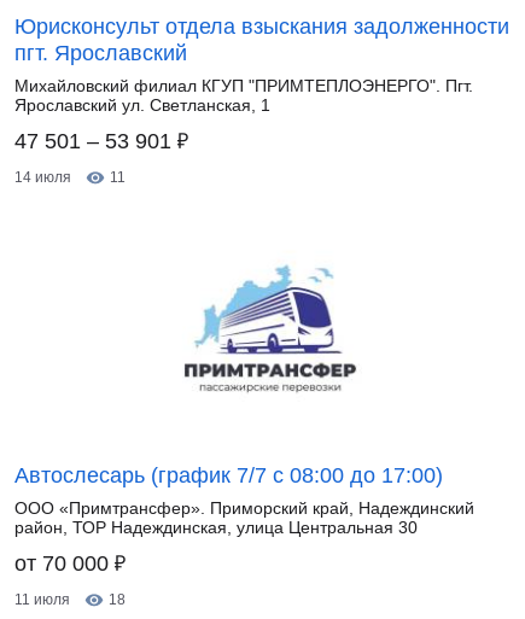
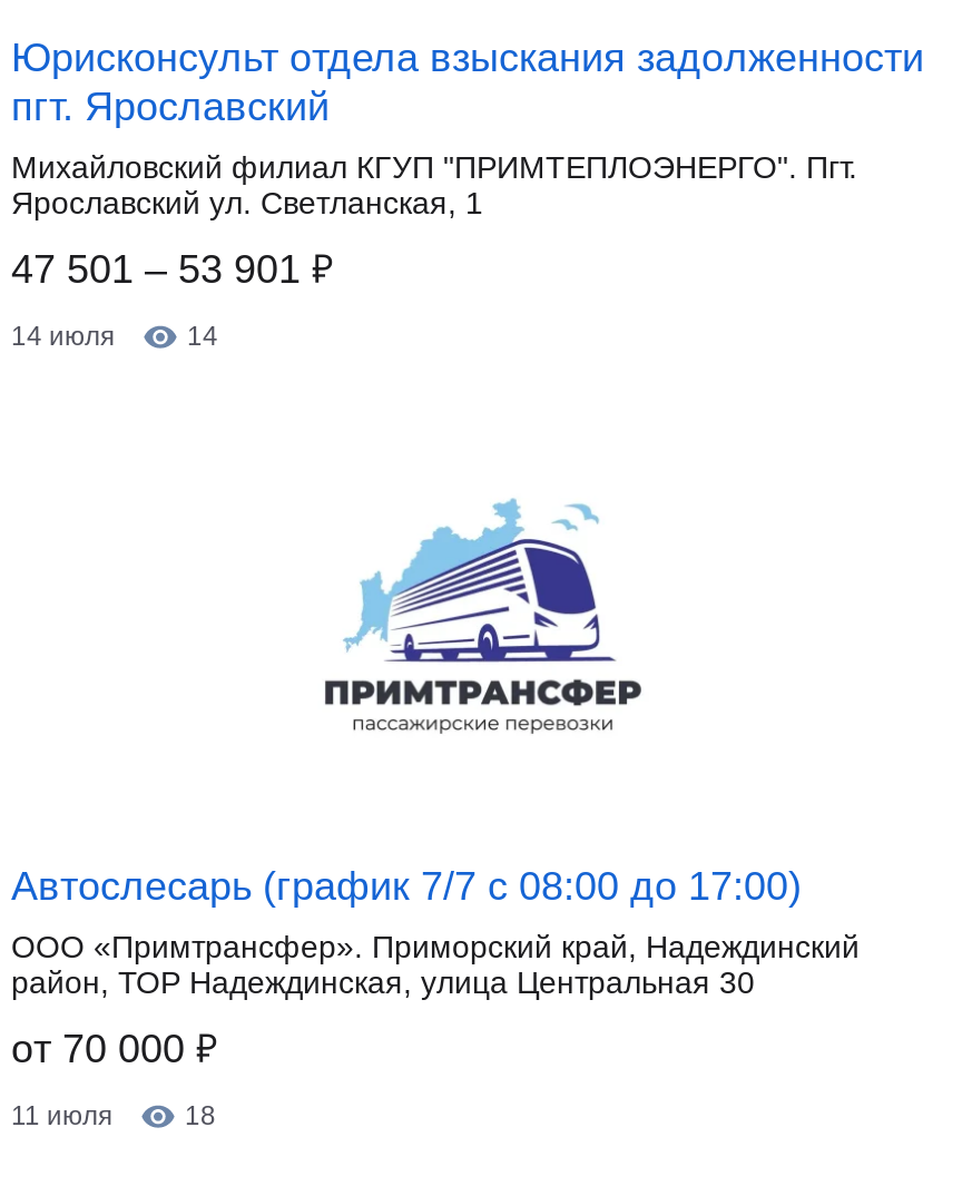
- 11
+ 14
